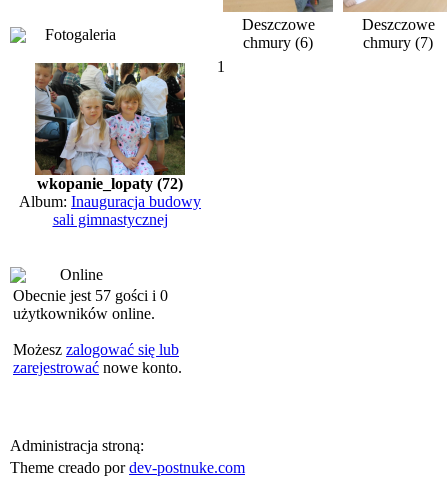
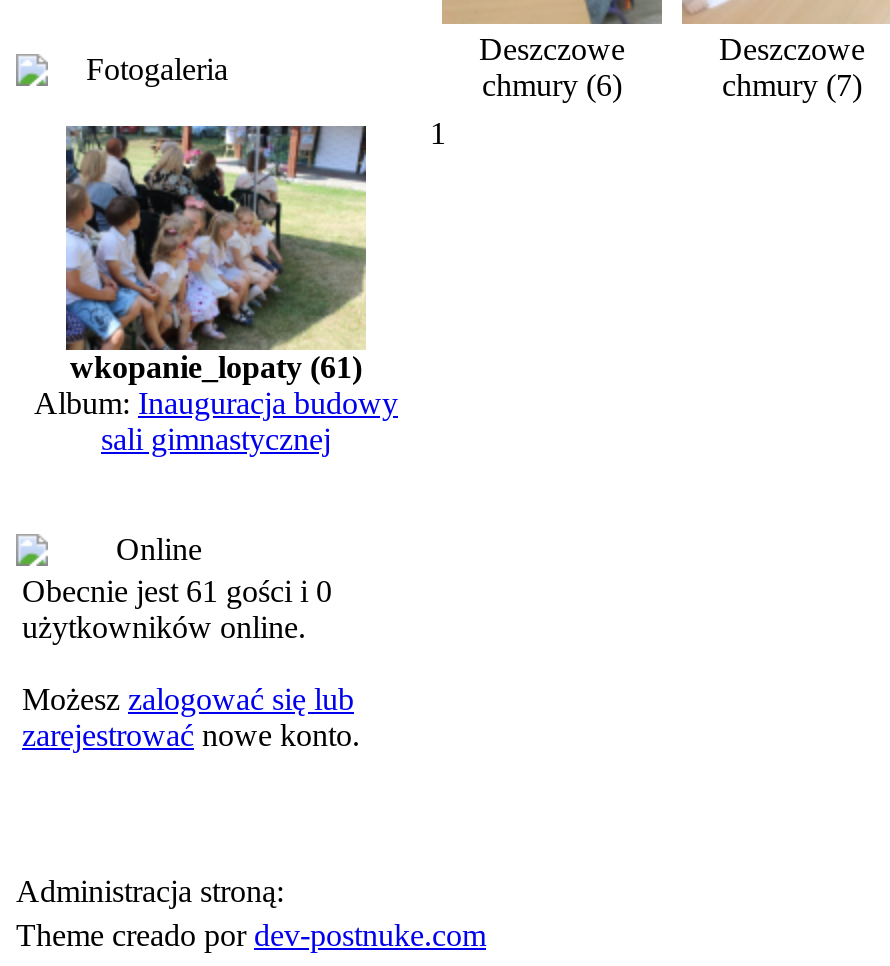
- [image]
- wkopanie_lopaty (72)
+ [image]
+ wkopanie_lopaty (61)

- Obecnie jest 57 gości i 0
+ Obecnie jest 61 gości i 0
